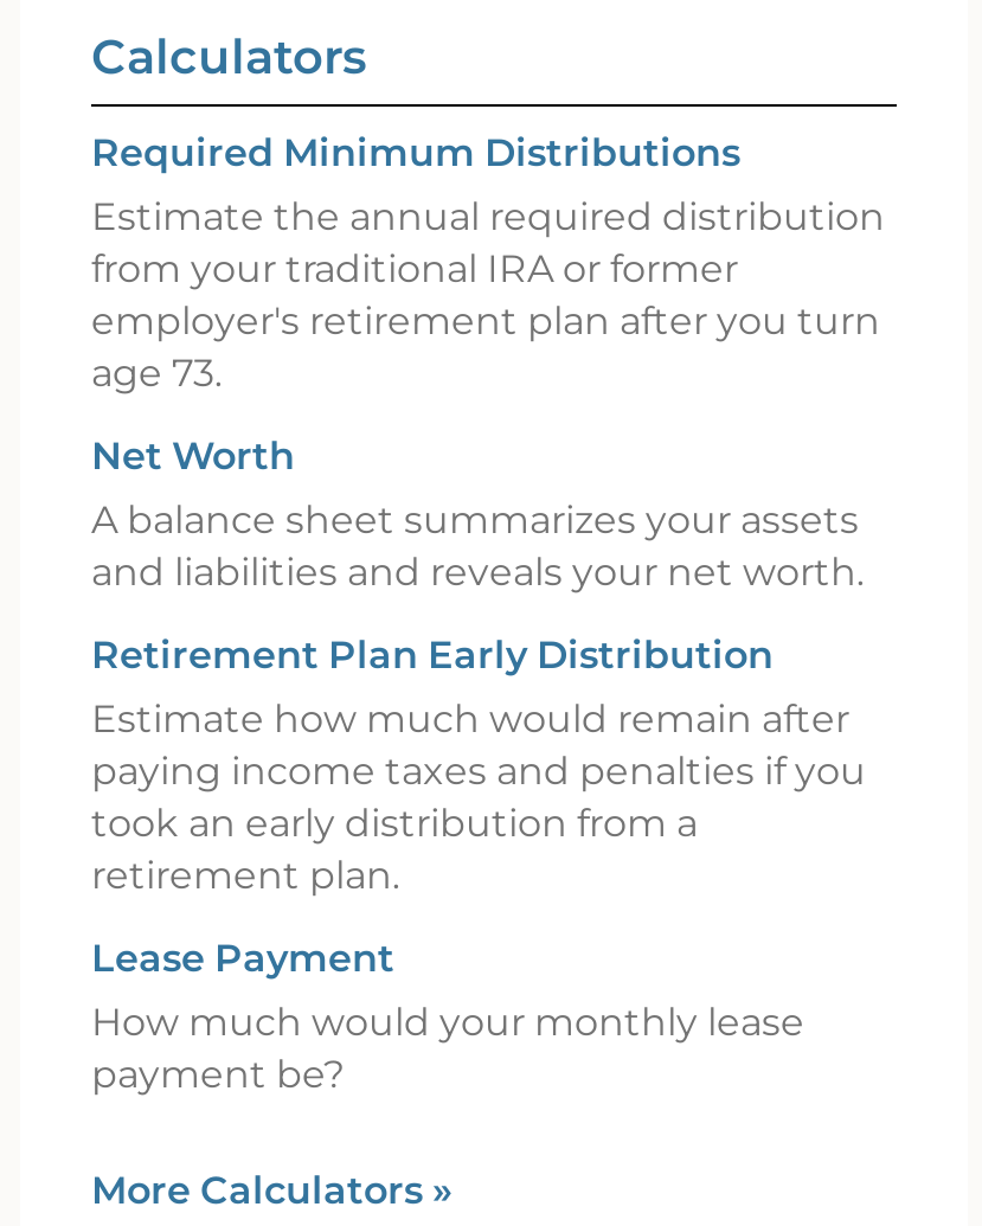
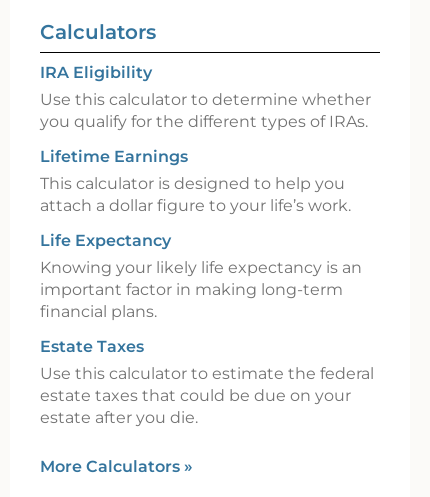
- Required Minimum Distributions
- Estimate the annual required distribution
- from your traditional IRA or former
- employer's retirement plan after you turn
- age 73.
+ IRA Eligibility
+ Use this calculator to determine whether
+ you qualify for the different types of IRAs.

- Net Worth
- A balance sheet summarizes your assets
- and liabilities and reveals your net worth.
+ Lifetime Earnings
+ This calculator is designed to help you
+ attach a dollar figure to your life’s work.

- Retirement Plan Early Distribution
- Estimate how much would remain after
- paying income taxes and penalties if you
- took an early distribution from a
- retirement plan.
+ Life Expectancy
+ Knowing your likely life expectancy is an
+ important factor in making long-term
+ financial plans.

- Lease Payment
- How much would your monthly lease
- payment be?
+ Estate Taxes
+ Use this calculator to estimate the federal
+ estate taxes that could be due on your
+ estate after you die.
